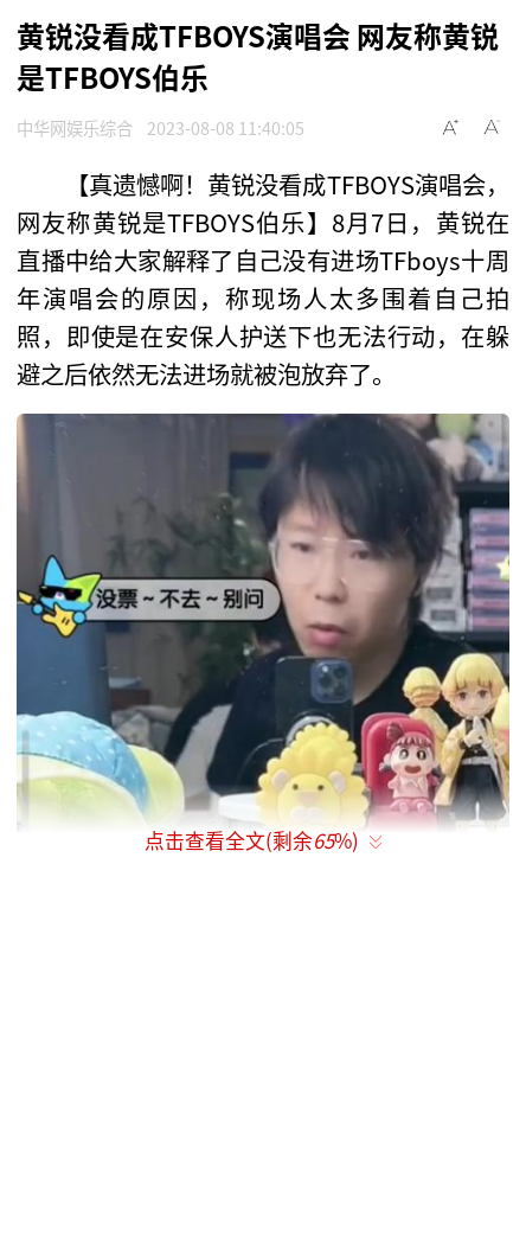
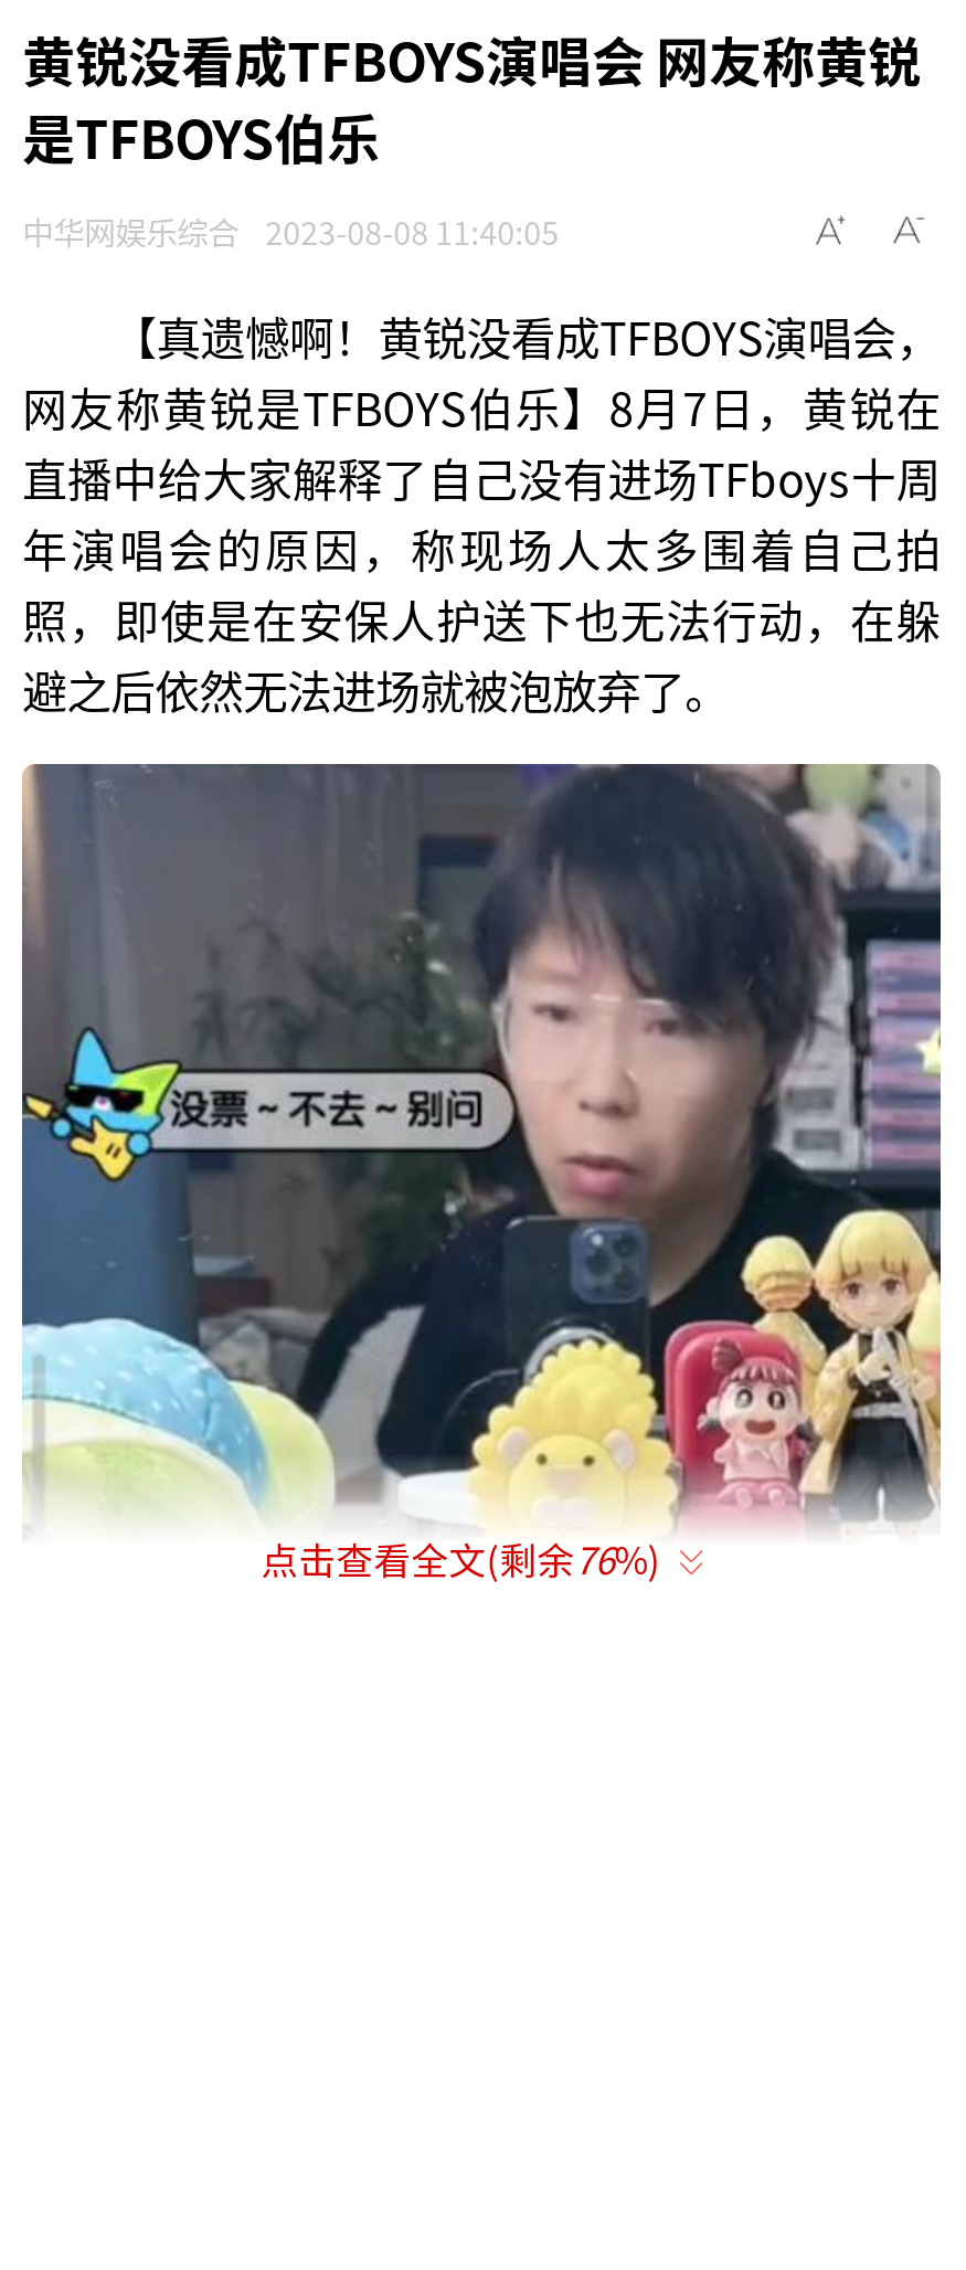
- 点击查看全文(剩余65%)
+ 点击查看全文(剩余76%)
